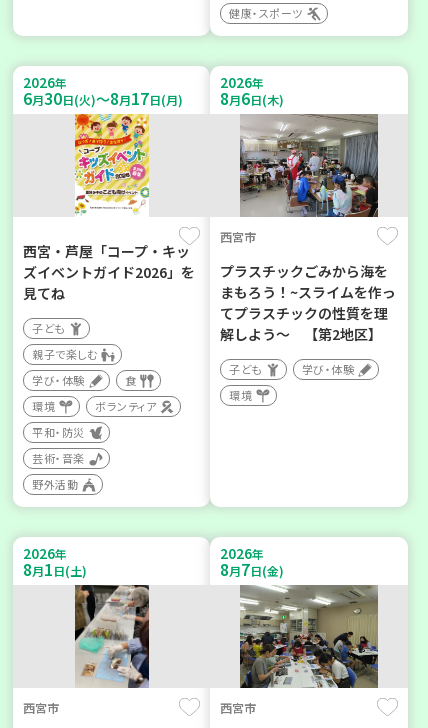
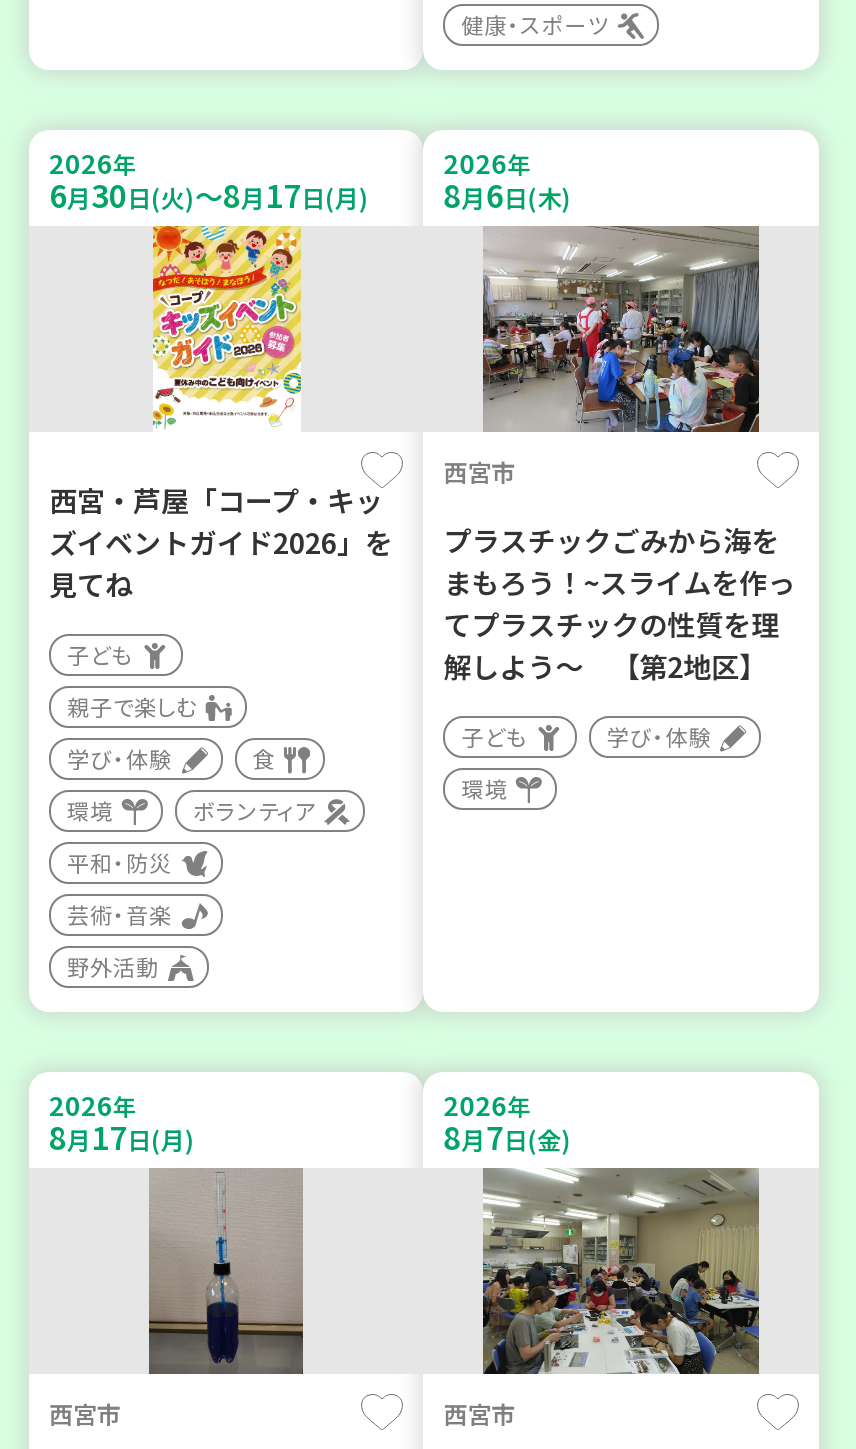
- 8月1日(土)
+ 8月17日(月)

- [image]
+ [image]
